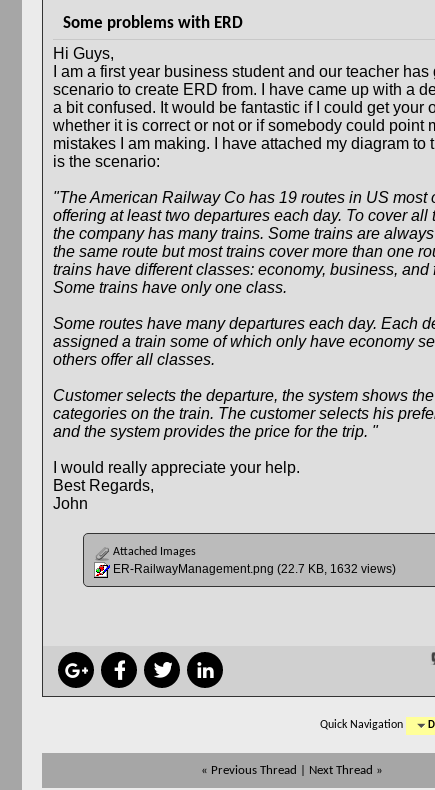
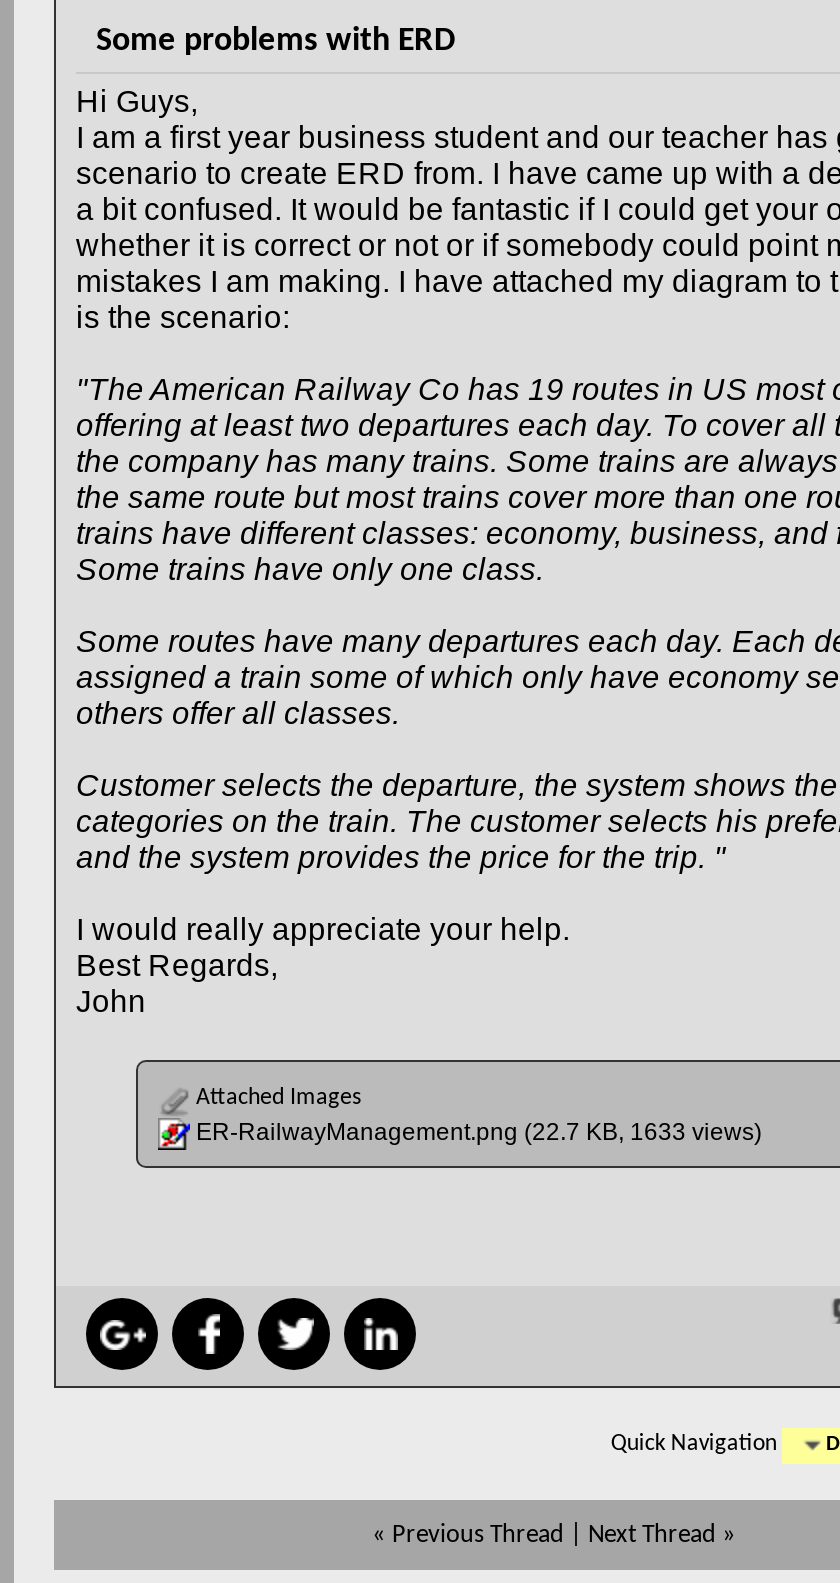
- ER-RailwayManagement.png (22.7 KB, 1632 views)
+ ER-RailwayManagement.png (22.7 KB, 1633 views)
